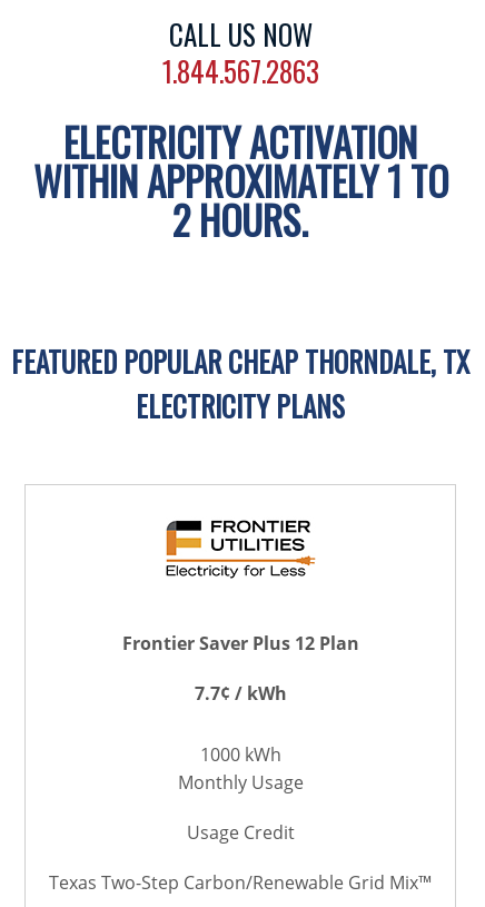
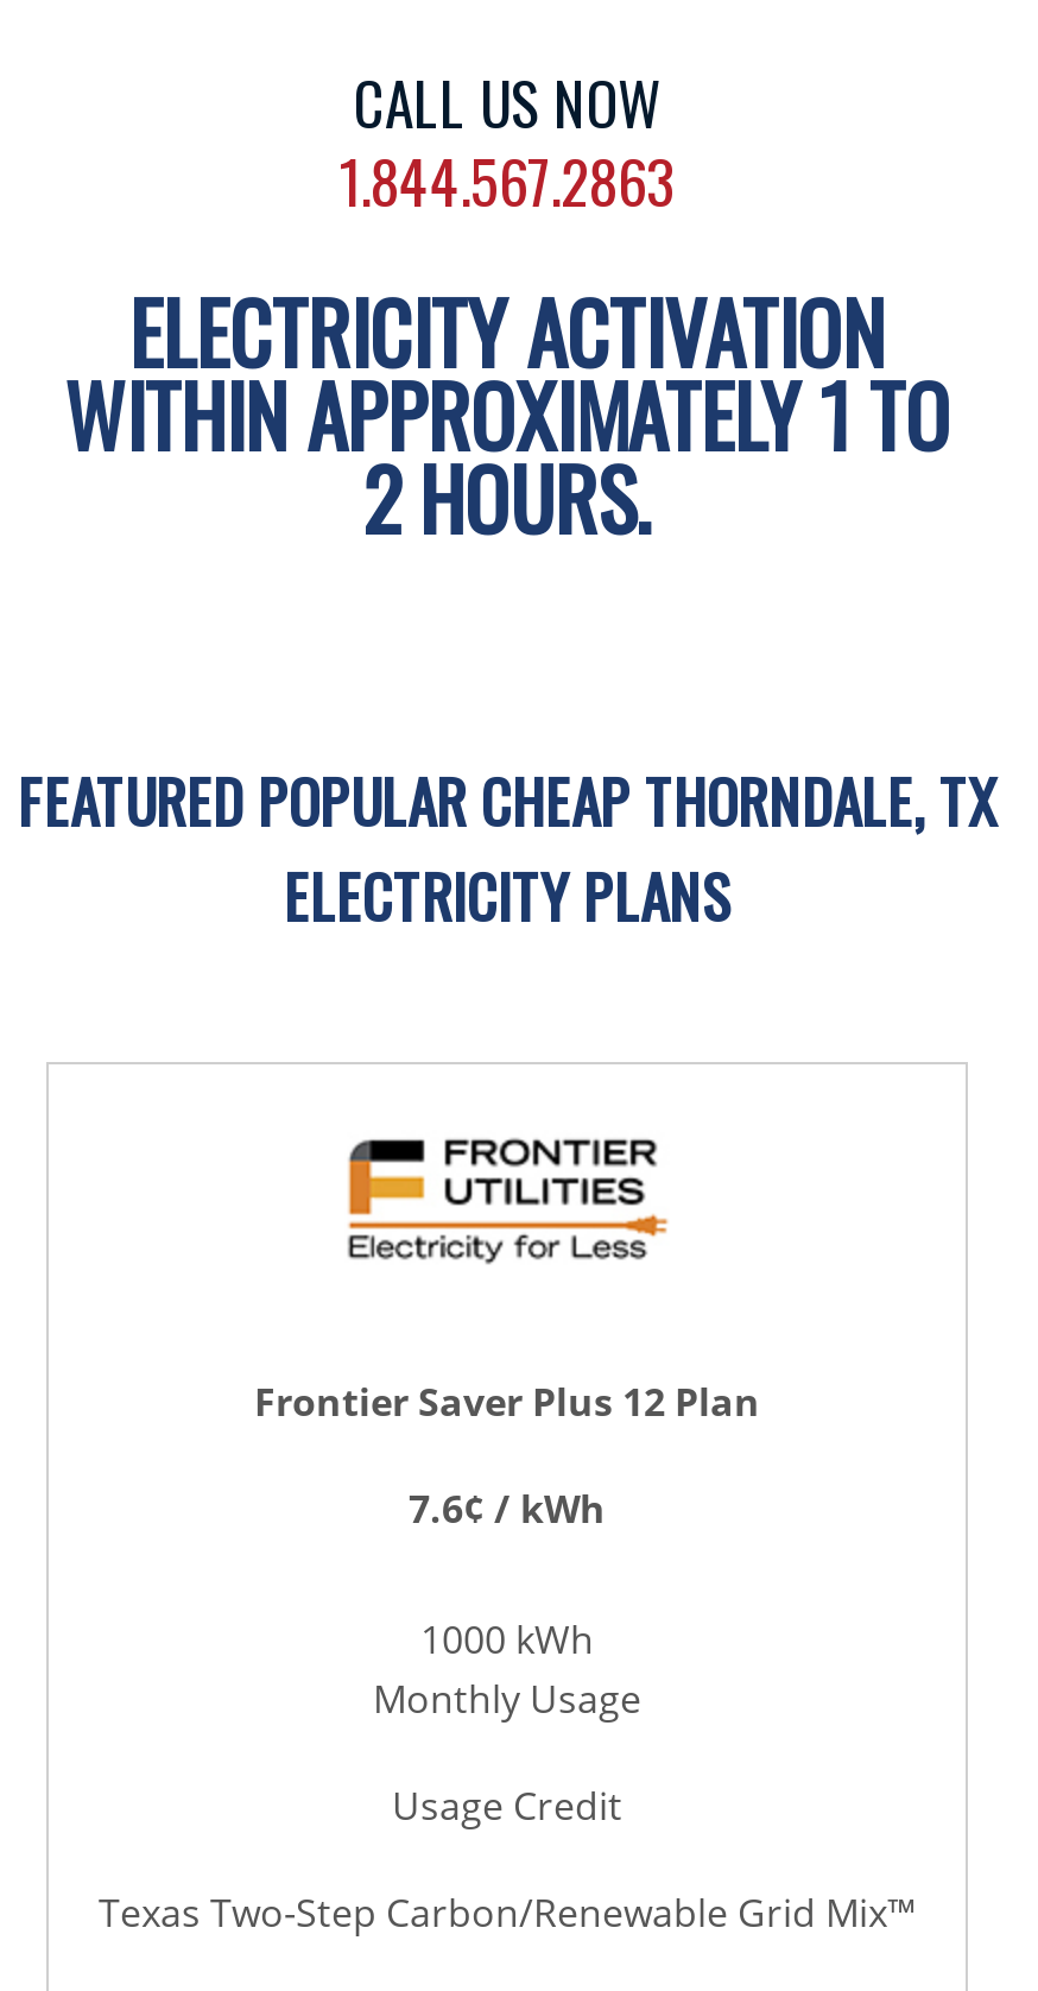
- 7.7¢ / kWh
+ 7.6¢ / kWh
